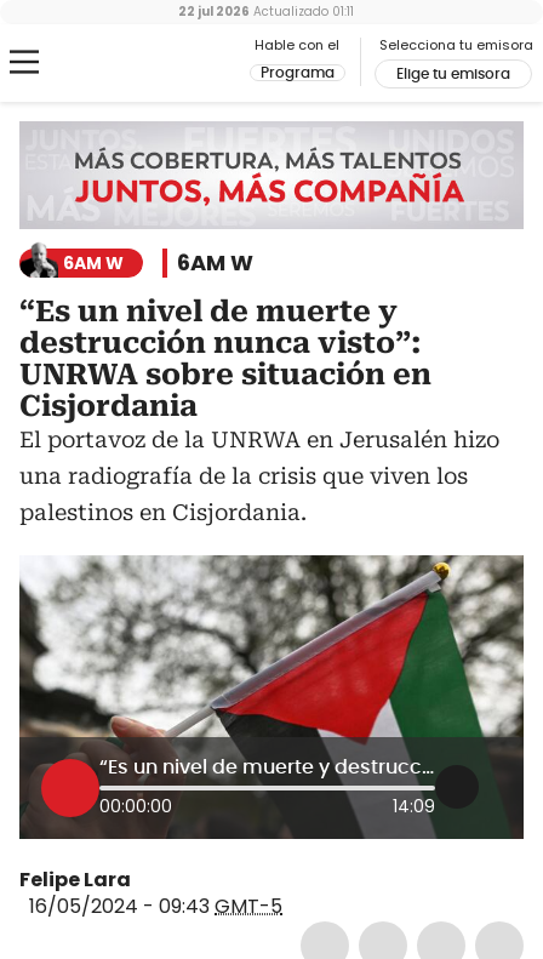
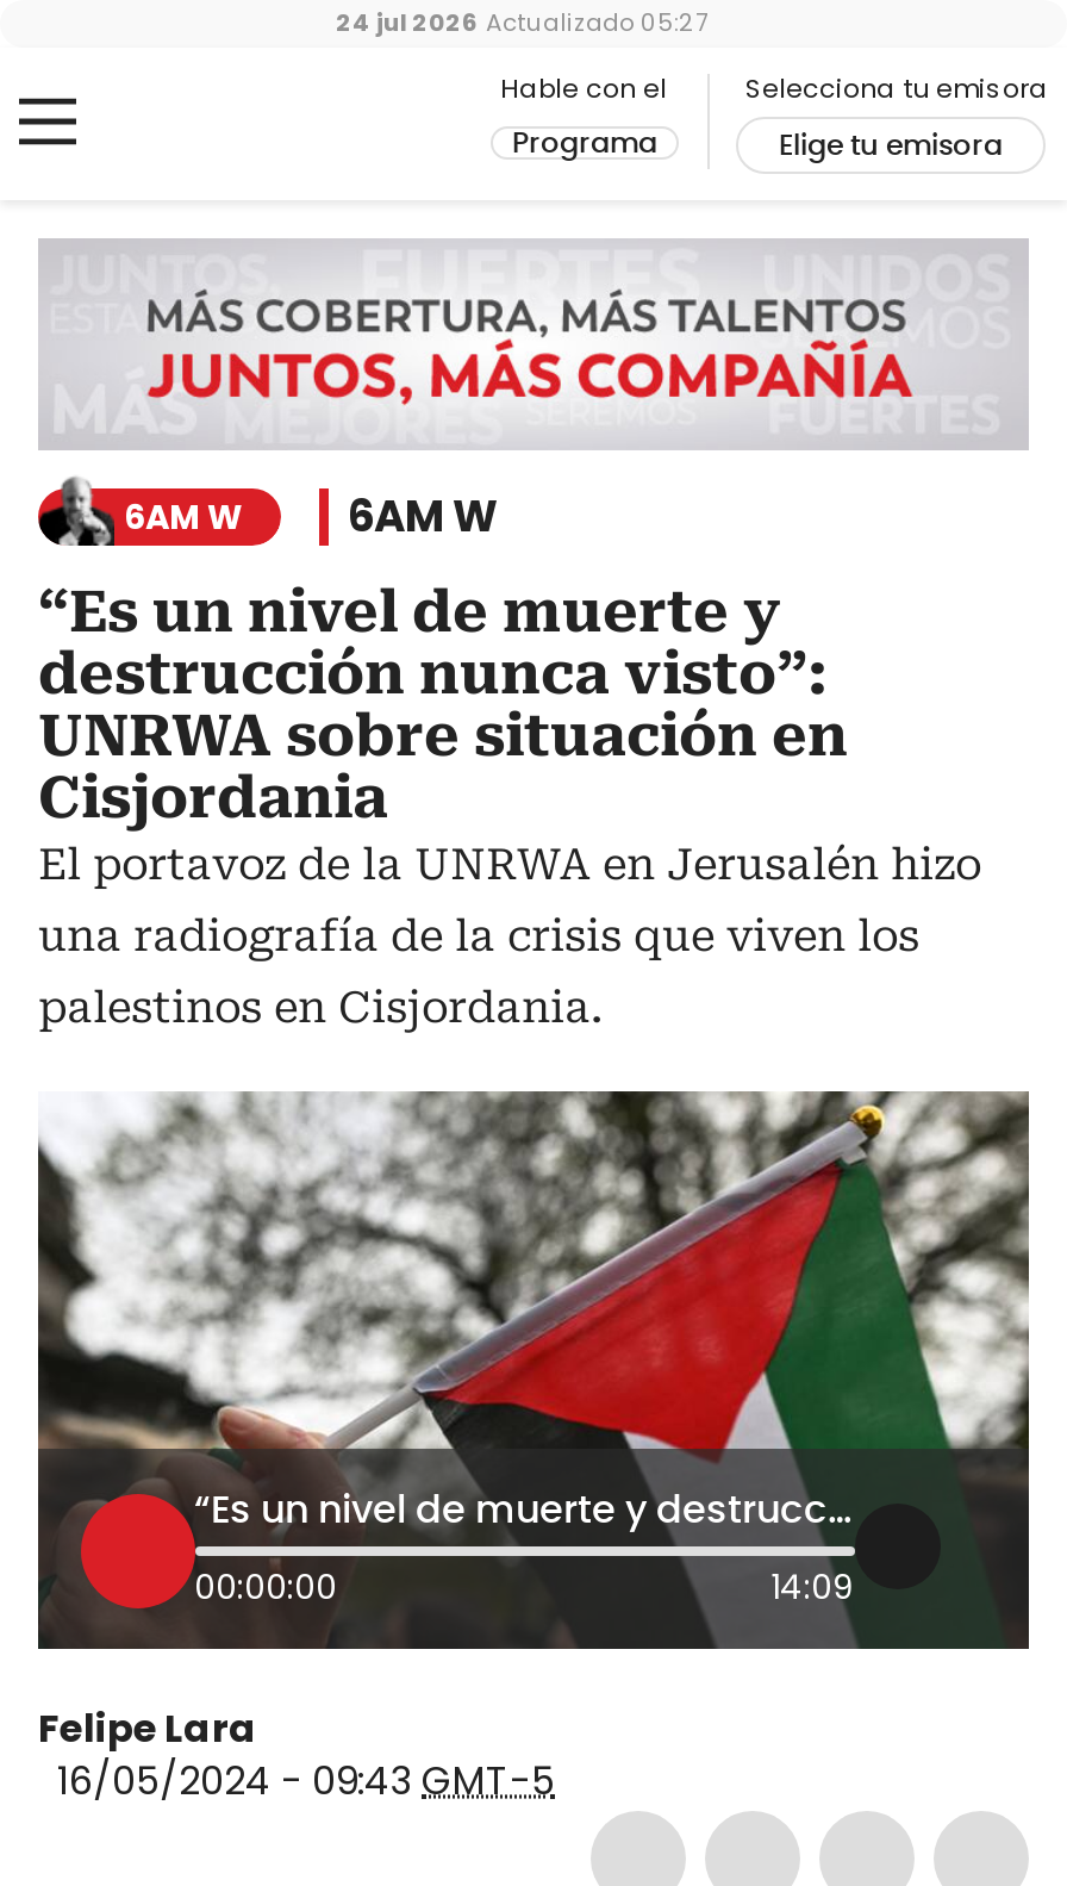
- 22 jul 2026 Actualizado 01:11
+ 24 jul 2026 Actualizado 05:27
